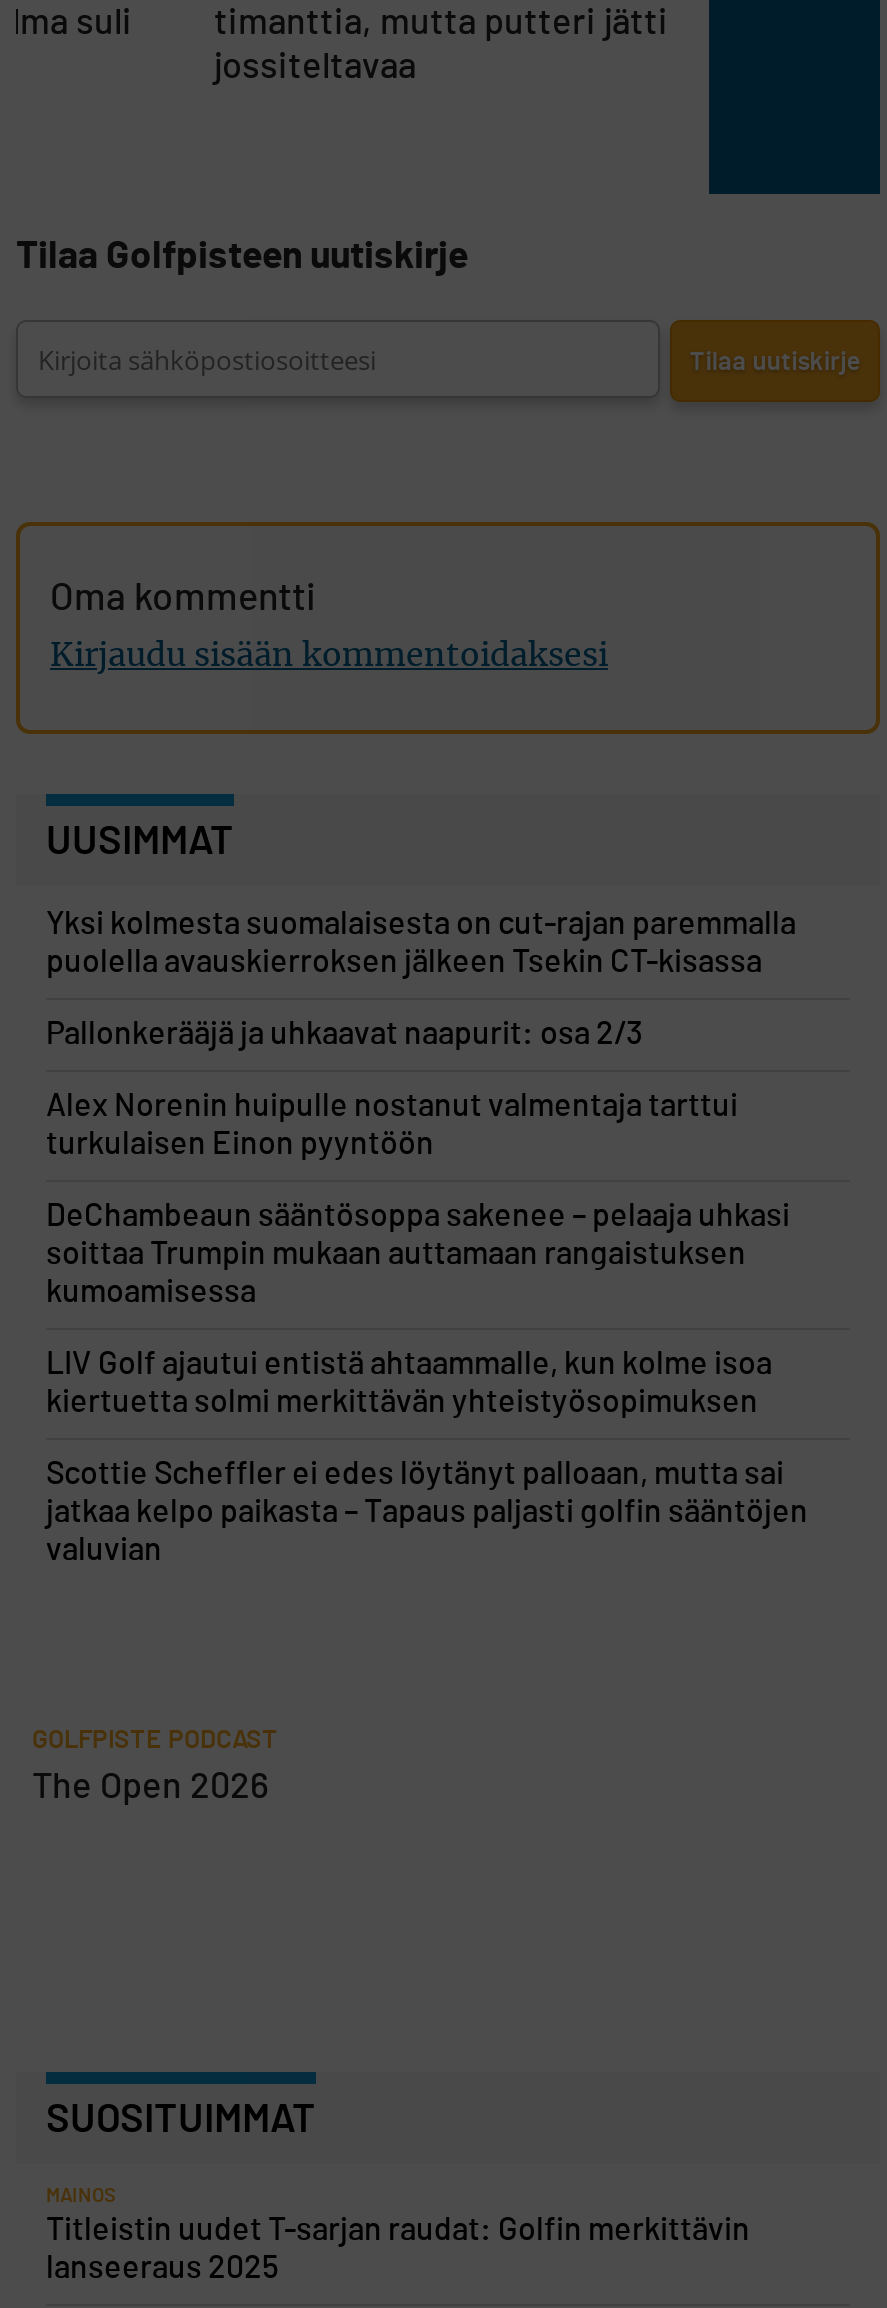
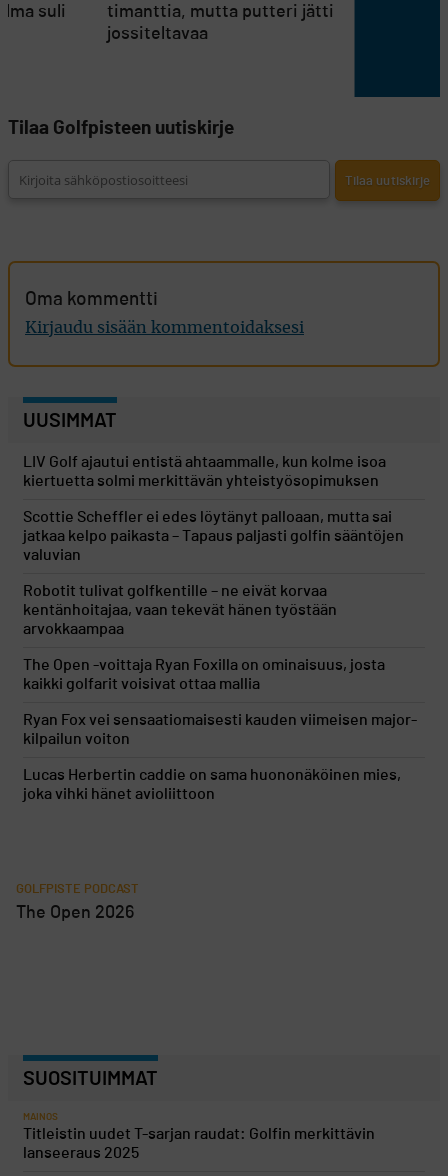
- Yksi kolmesta suomalaisesta on cut-rajan paremmalla
- puolella avauskierroksen jälkeen Tsekin CT-kisassa
- Pallonkerääjä ja uhkaavat naapurit: osa 2/3
- Alex Norenin huipulle nostanut valmentaja tarttui
- turkulaisen Einon pyyntöön
- DeChambeaun sääntösoppa sakenee – pelaaja uhkasi
- soittaa Trumpin mukaan auttamaan rangaistuksen
- kumoamisessa

moved up: LIV Golf ajautui entistä ahtaammalle, kun kolme isoa | kiertuetta solmi merkittävän yhteistyösopimuksen | Scottie Scheffler ei edes löytänyt palloaan, mutta sai | jatkaa kelpo paikasta – Tapaus paljasti golfin sääntöjen | valuvian

+ Robotit tulivat golfkentille – ne eivät korvaa
+ kentänhoitajaa, vaan tekevät hänen työstään
+ arvokkaampaa
+ The Open -voittaja Ryan Foxilla on ominaisuus, josta
+ kaikki golfarit voisivat ottaa mallia
+ Ryan Fox vei sensaatiomaisesti kauden viimeisen major-
+ kilpailun voiton
+ Lucas Herbertin caddie on sama huononäköinen mies,
+ joka vihki hänet avioliittoon
